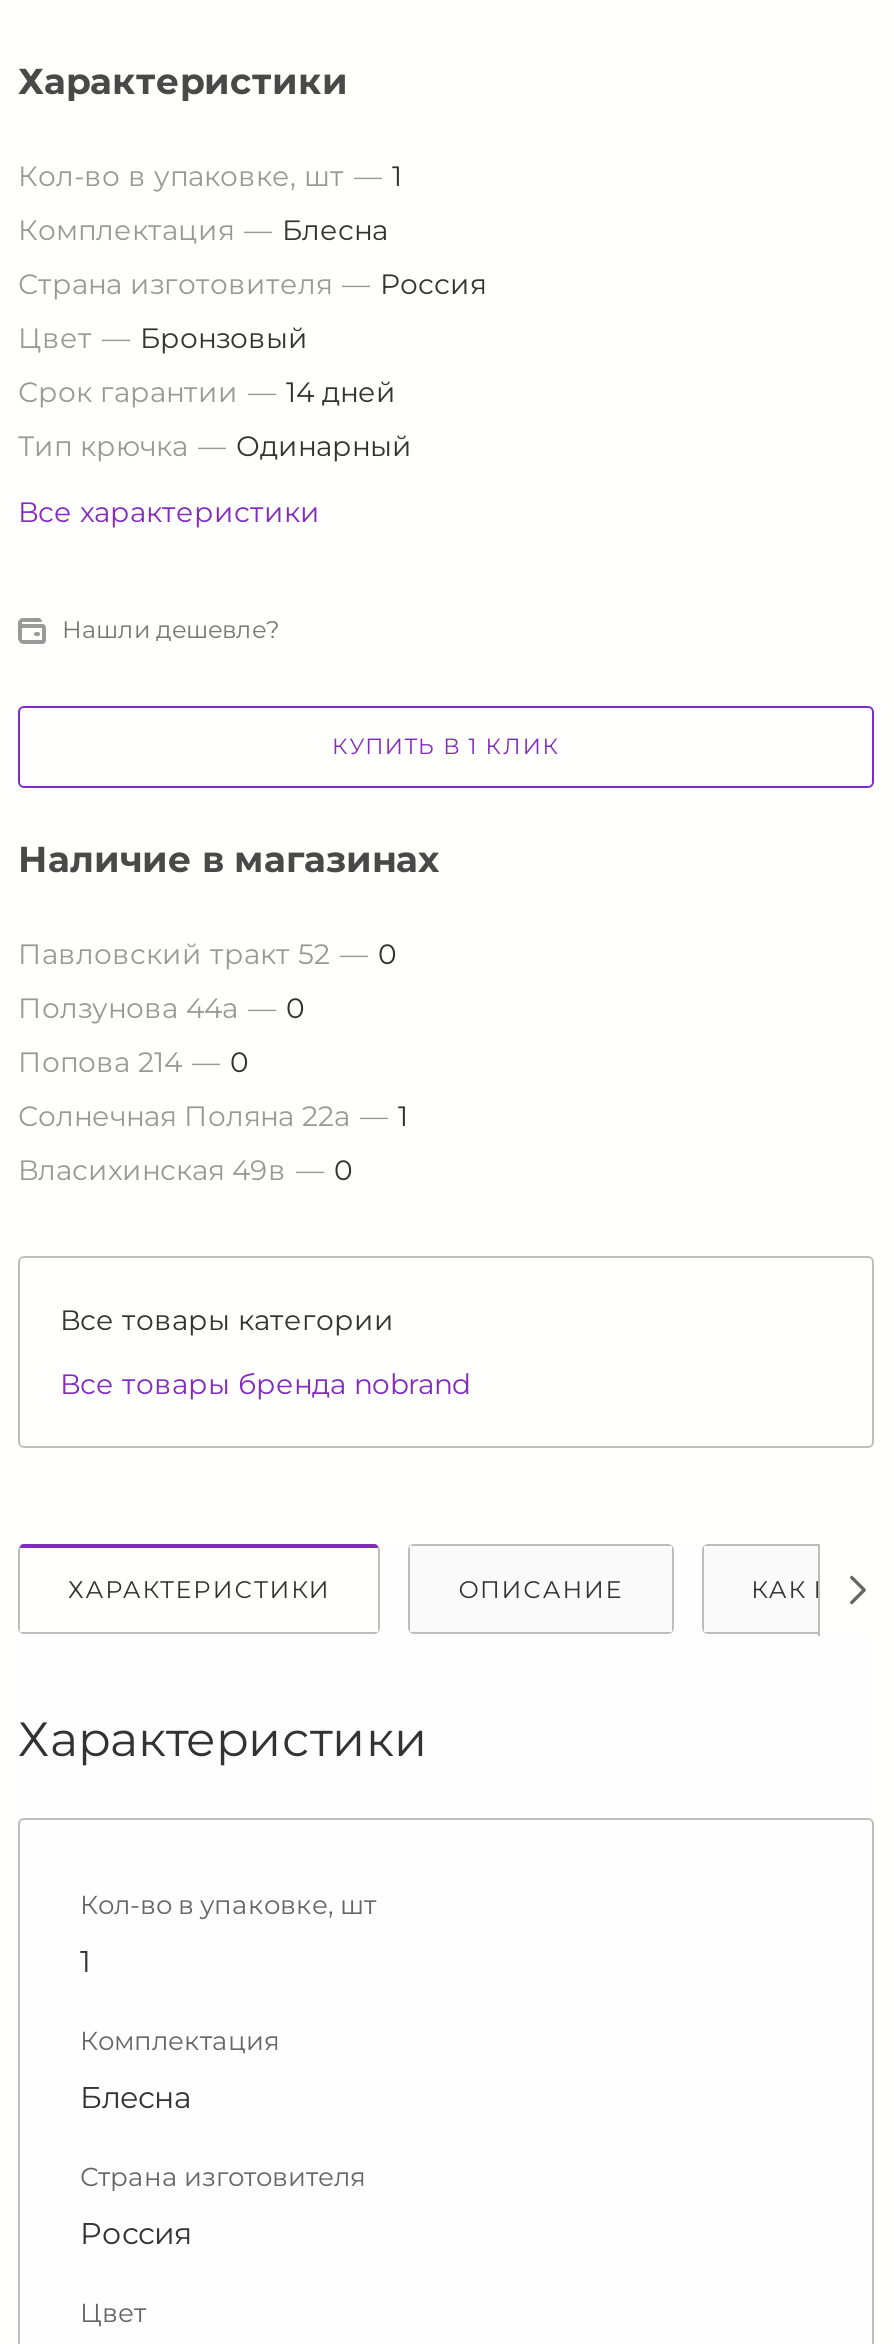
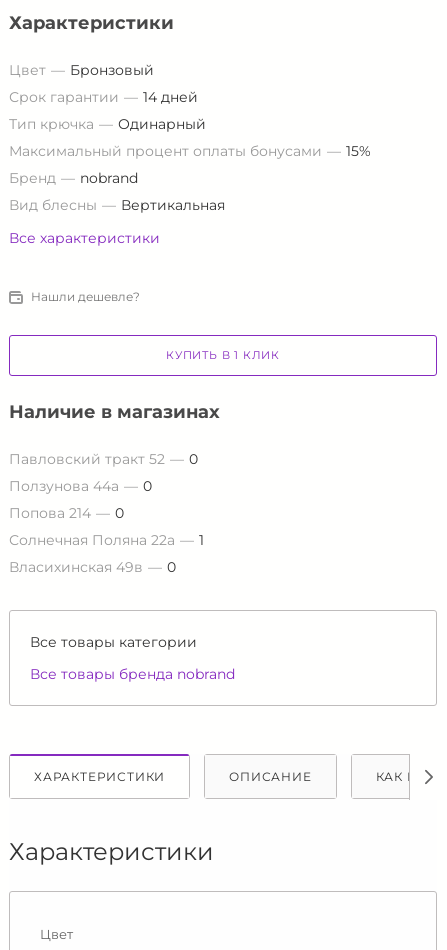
- Кол-во в упаковке, шт
- 1
- Комплектация
- Блесна
- Страна изготовителя
- Россия

+ Максимальный процент оплаты бонусами
+ 15%
+ Бренд
+ nobrand
+ Вид блесны
+ Вертикальная

- Кол-во в упаковке, шт
- 1
- Комплектация
- Блесна
- Страна изготовителя
- Россия
